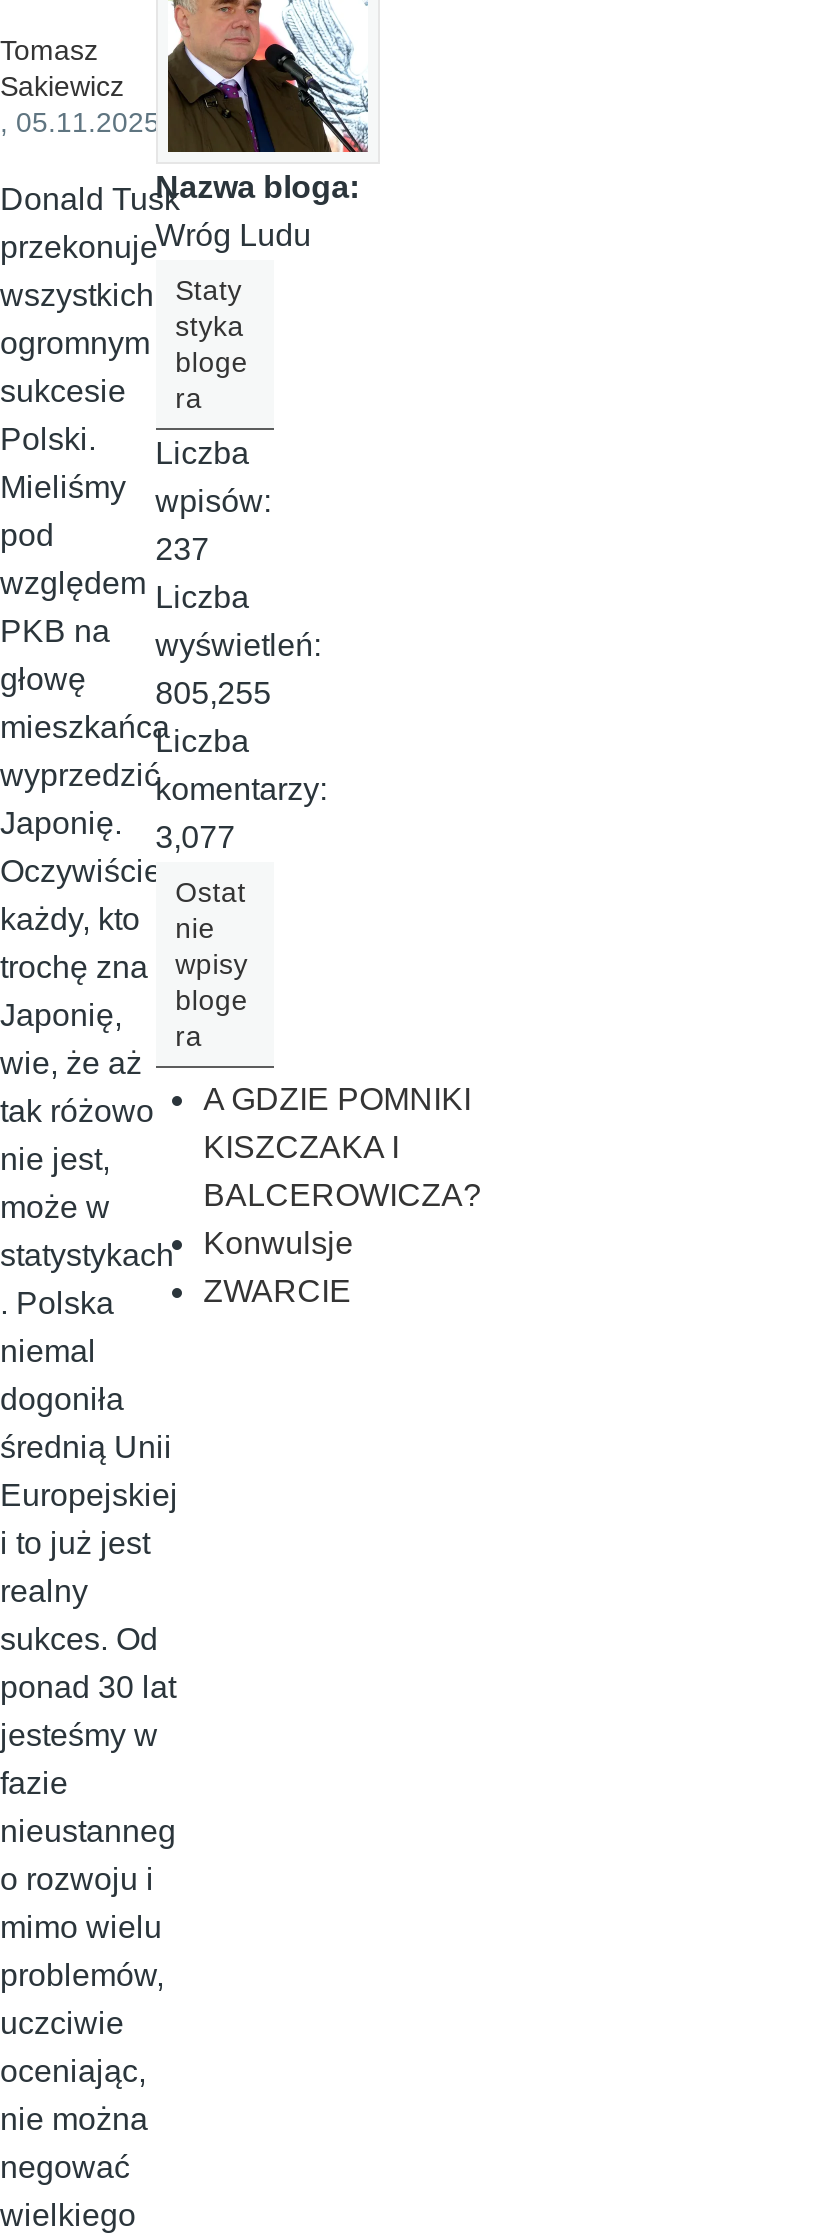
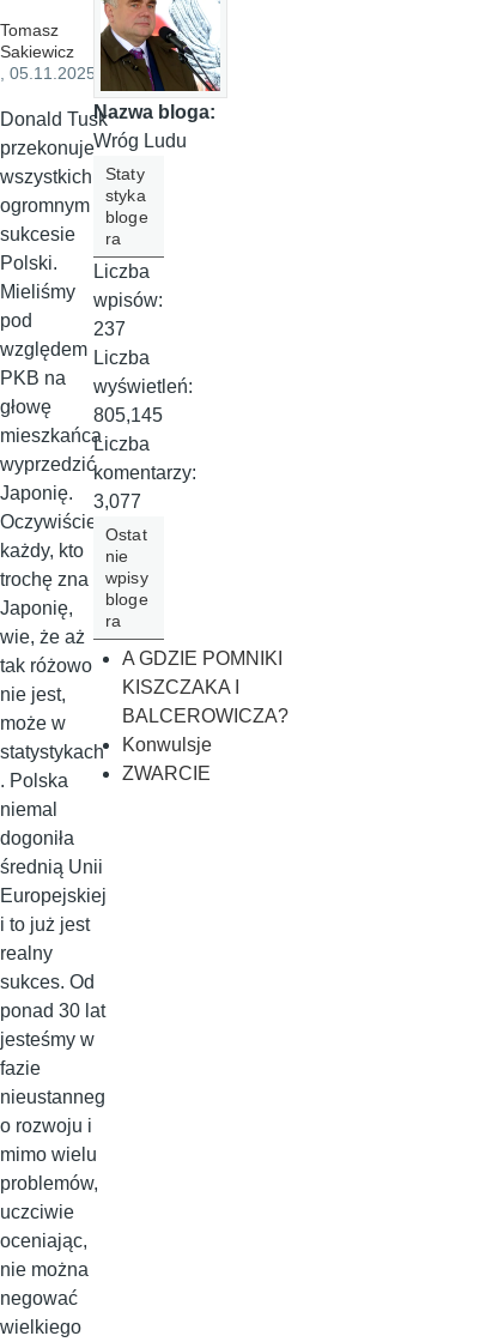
- 805,255
+ 805,145
